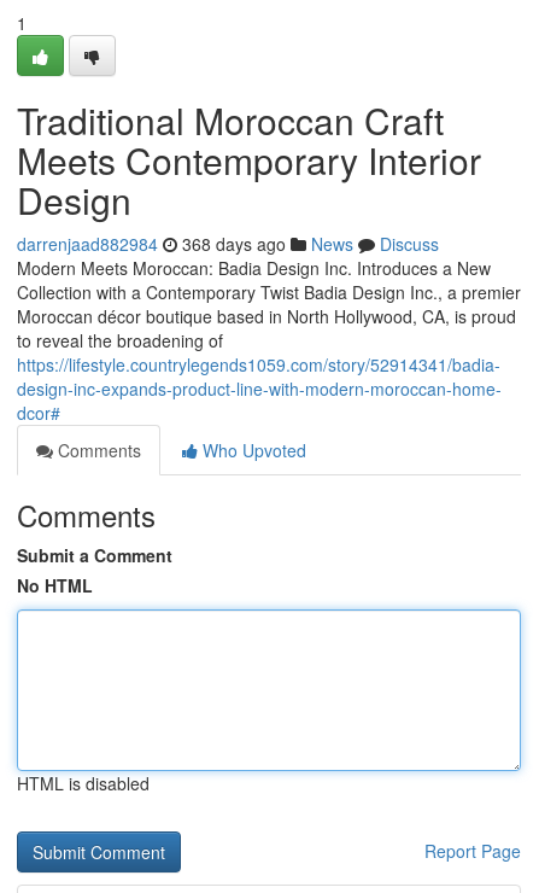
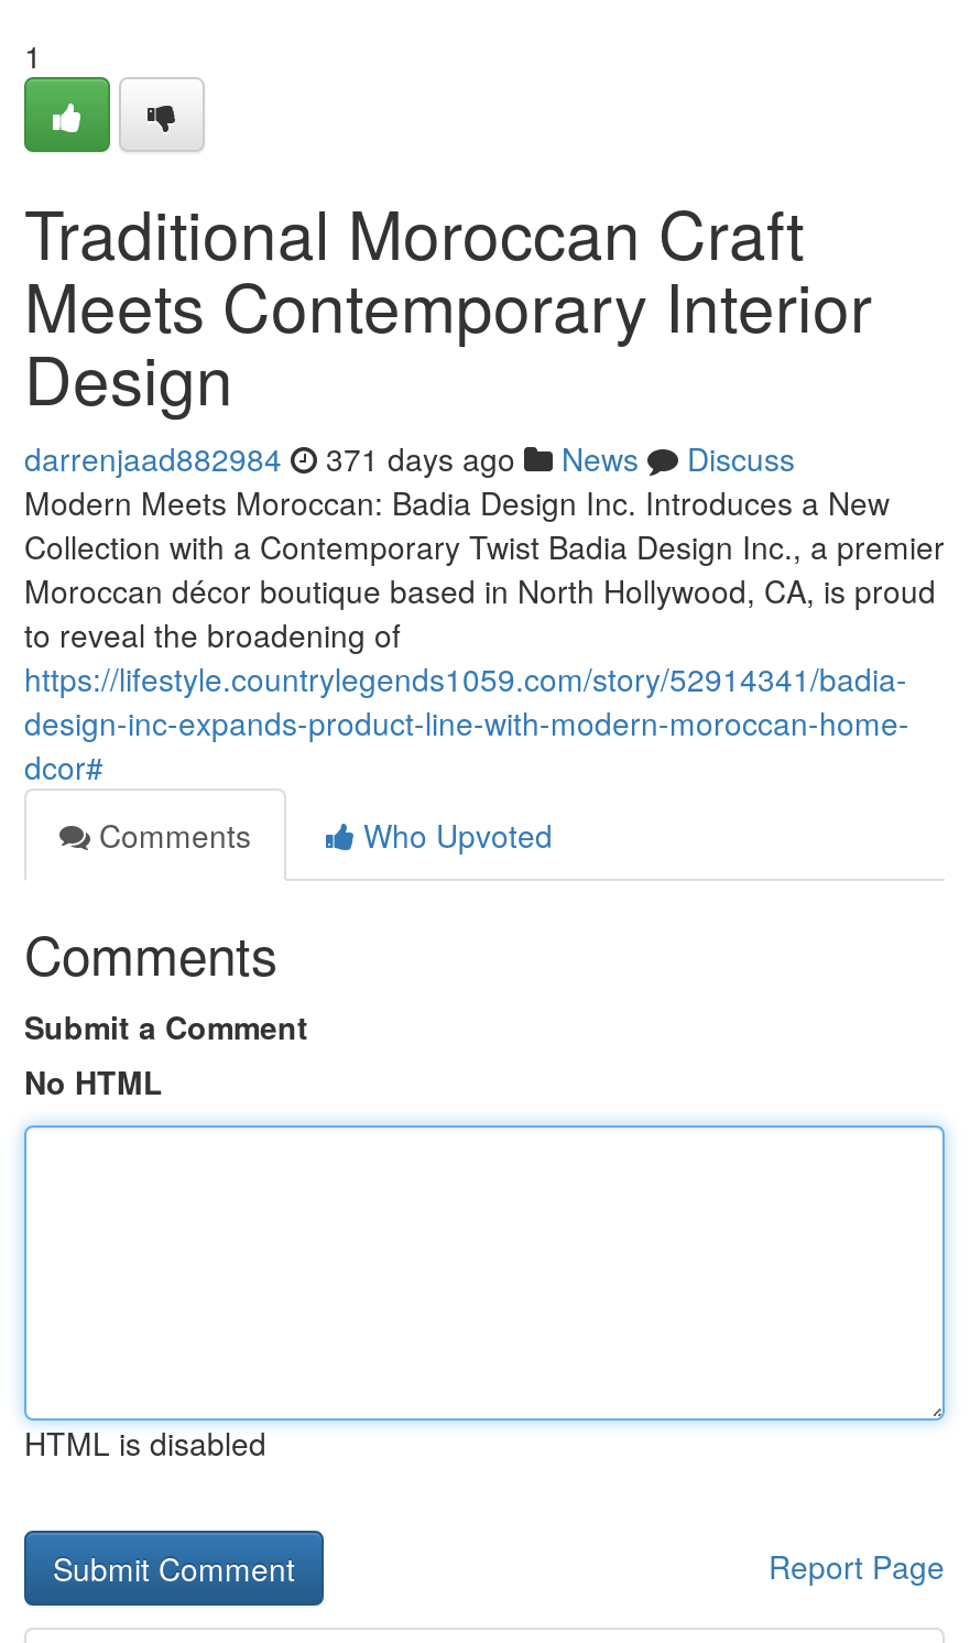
- darrenjaad882984 368 days ago News Discuss
+ darrenjaad882984 371 days ago News Discuss
